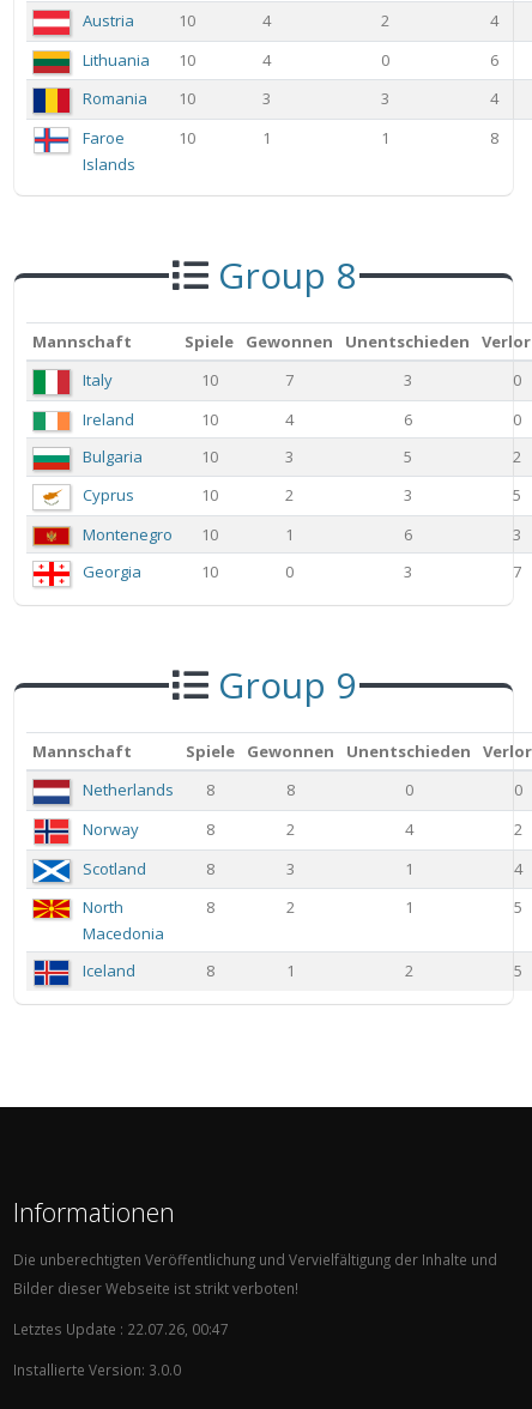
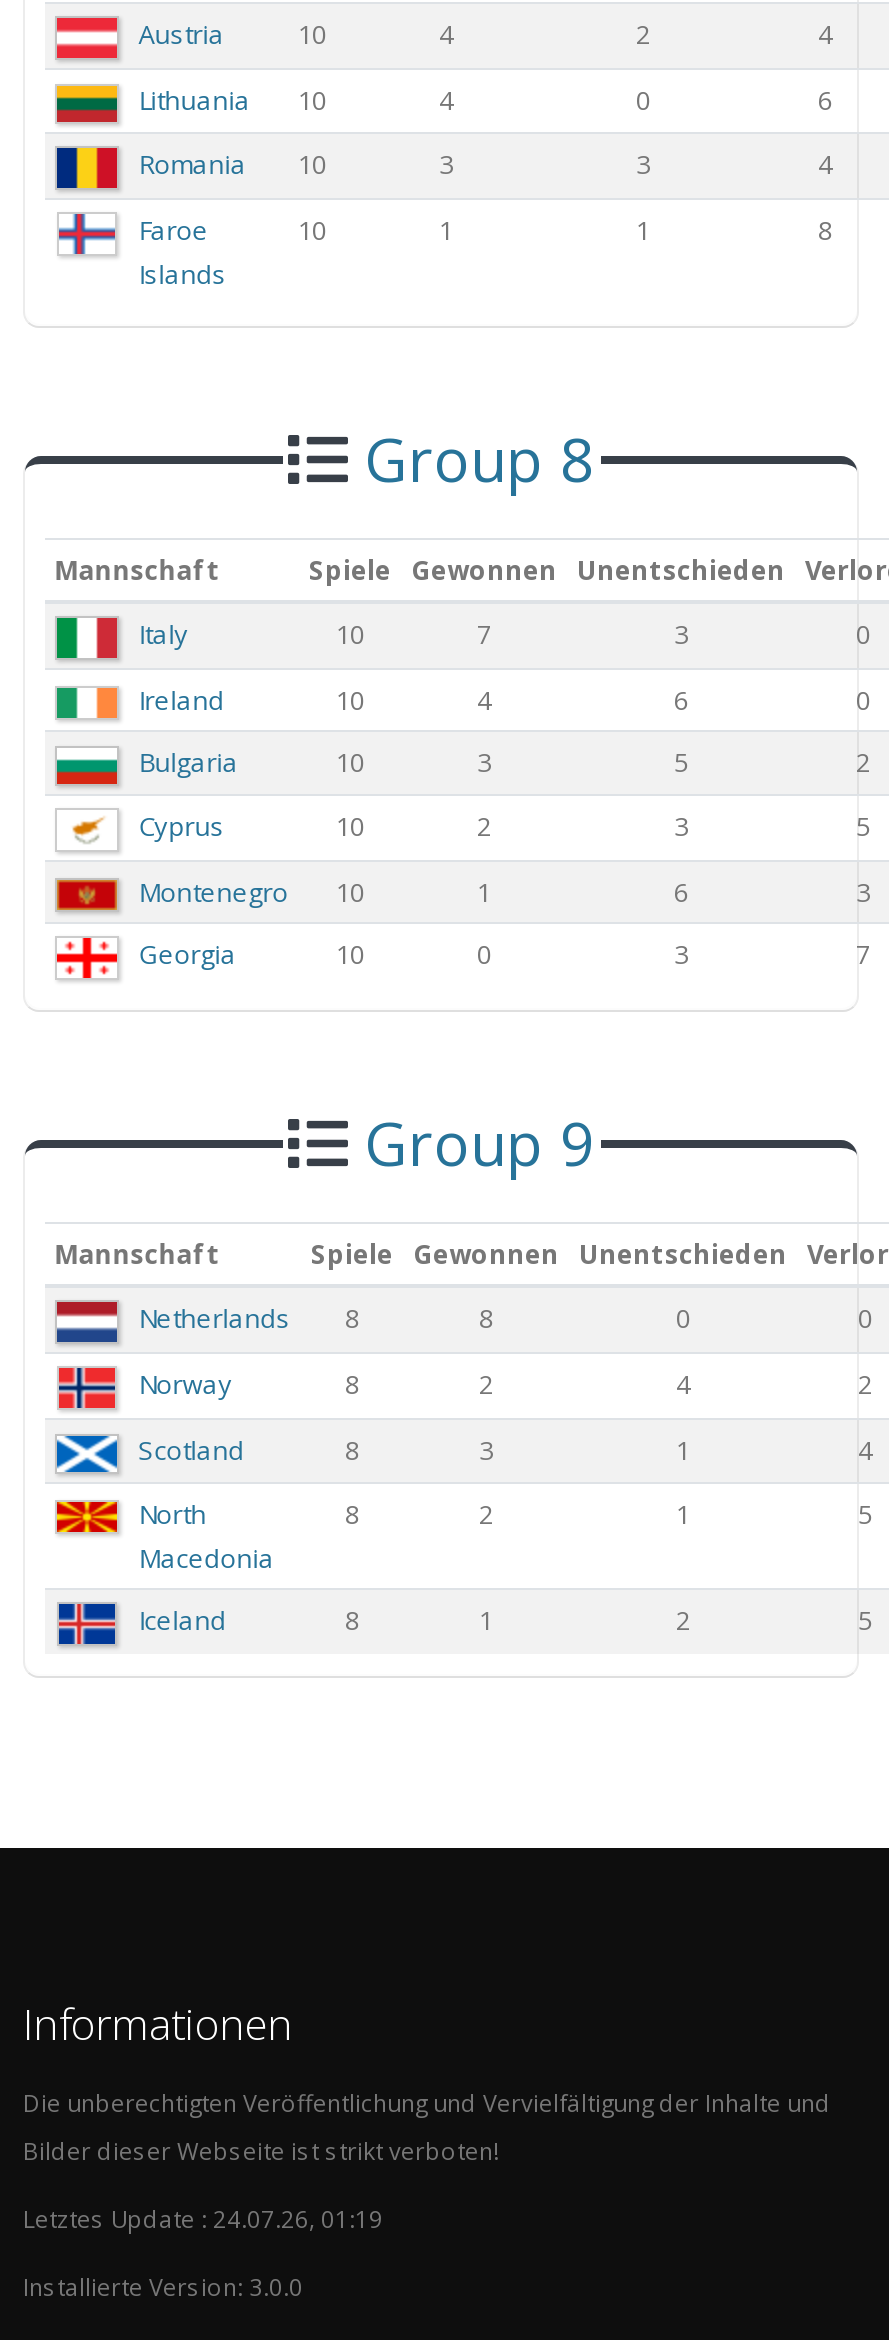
- Letztes Update : 22.07.26, 00:47
+ Letztes Update : 24.07.26, 01:19
